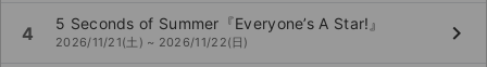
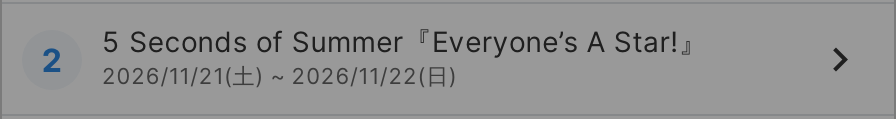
- 4 5 Seconds of Summer『Everyone’s A Star!』 2026/11/21(土) ~ 2026/11/22(日)
+ 2 5 Seconds of Summer『Everyone’s A Star!』 2026/11/21(土) ~ 2026/11/22(日)
